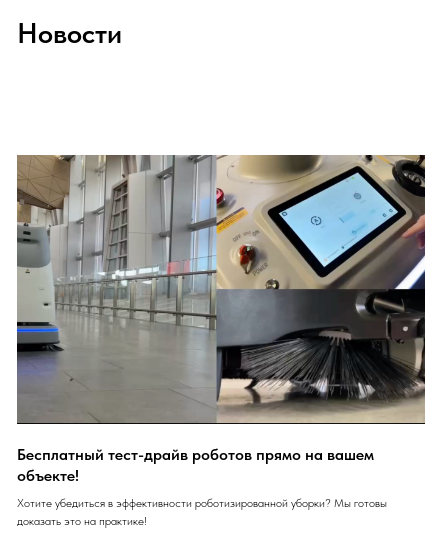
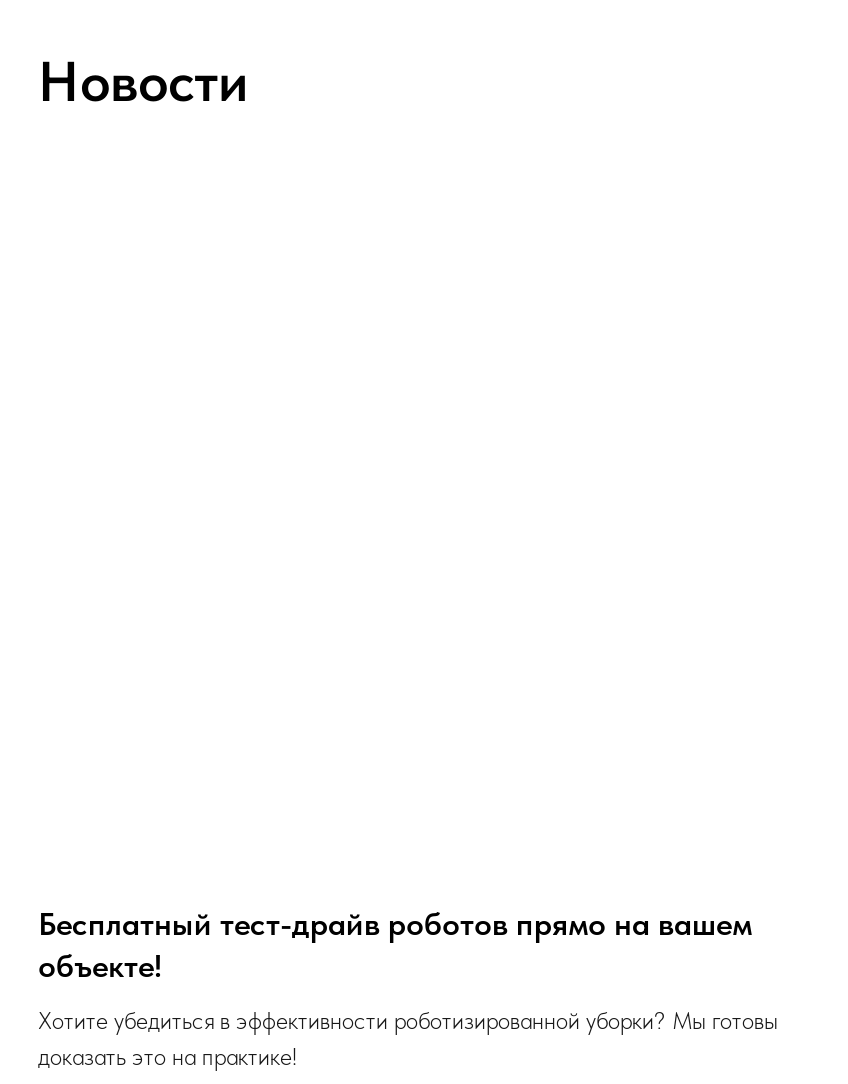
- [image]
